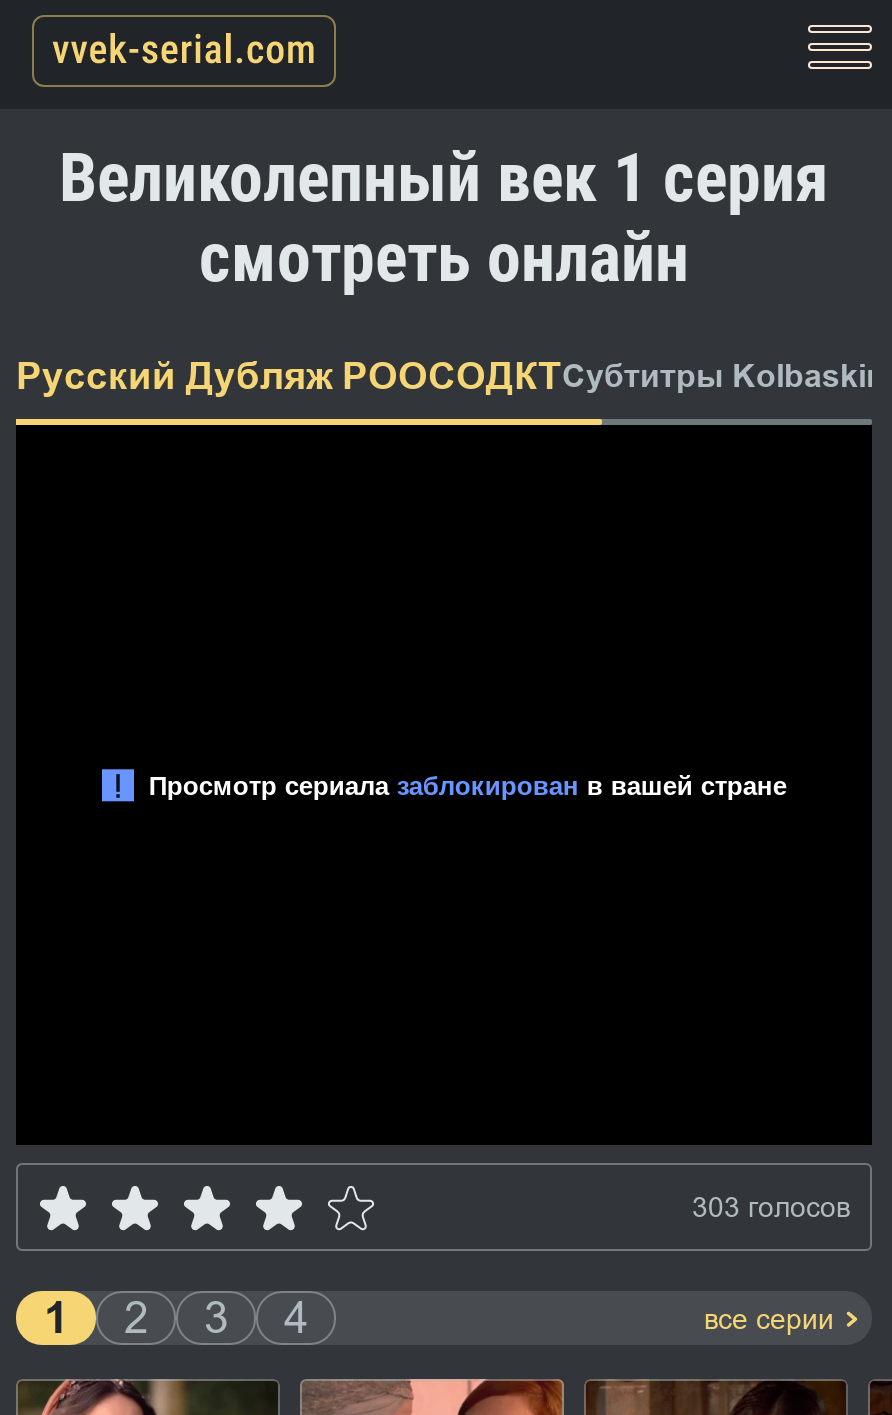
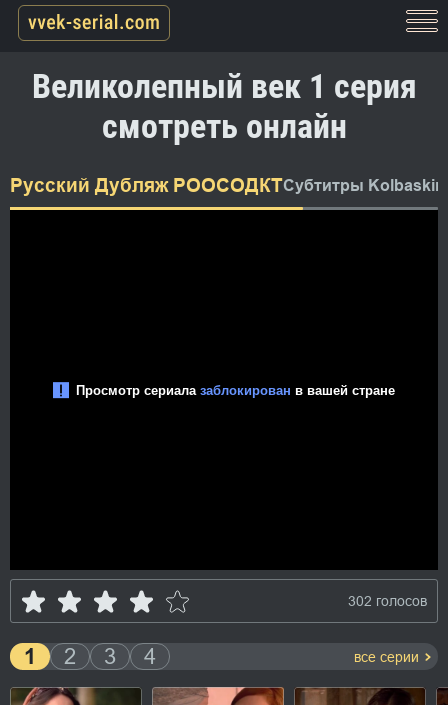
- 303 голосов
+ 302 голосов
